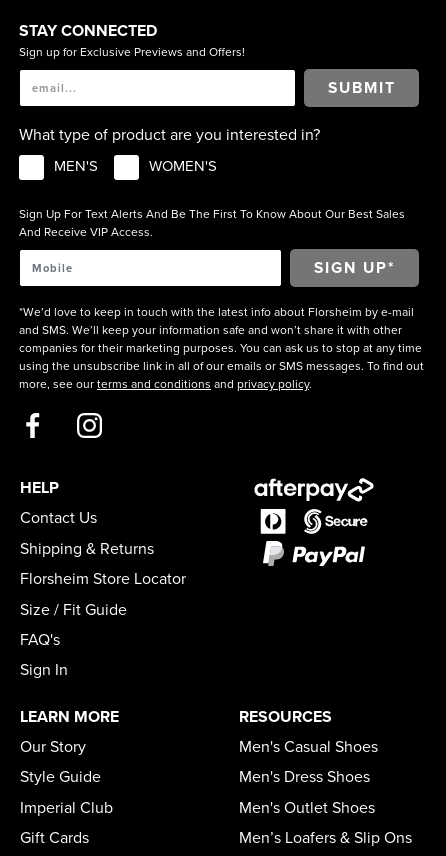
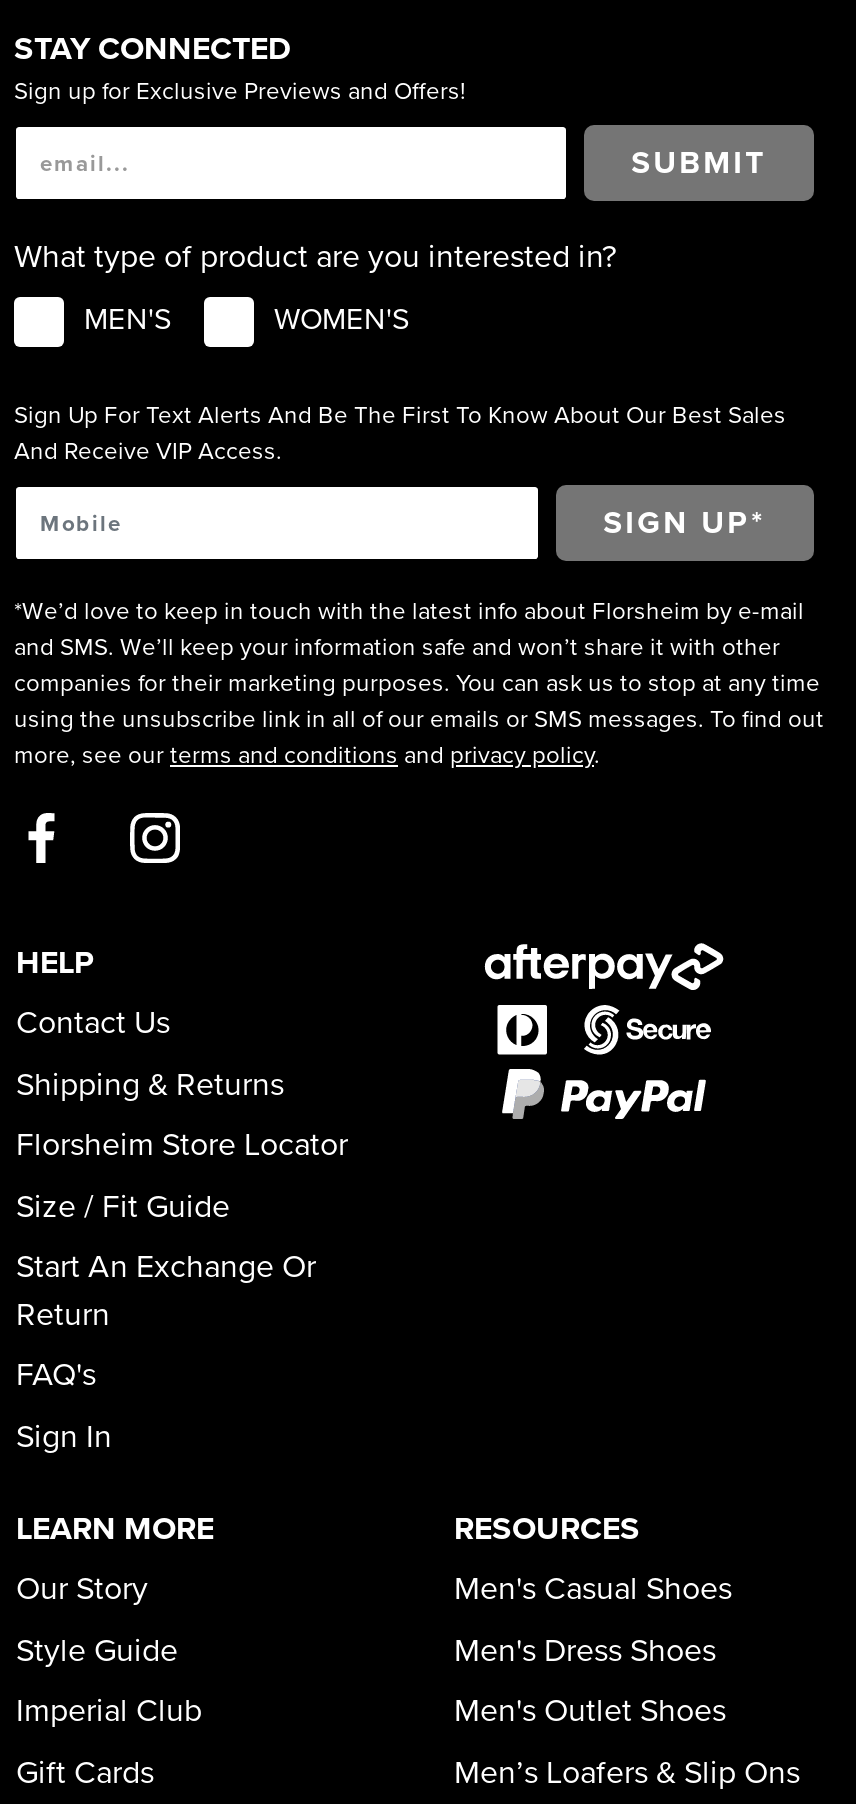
+ Start An Exchange Or
+ Return
